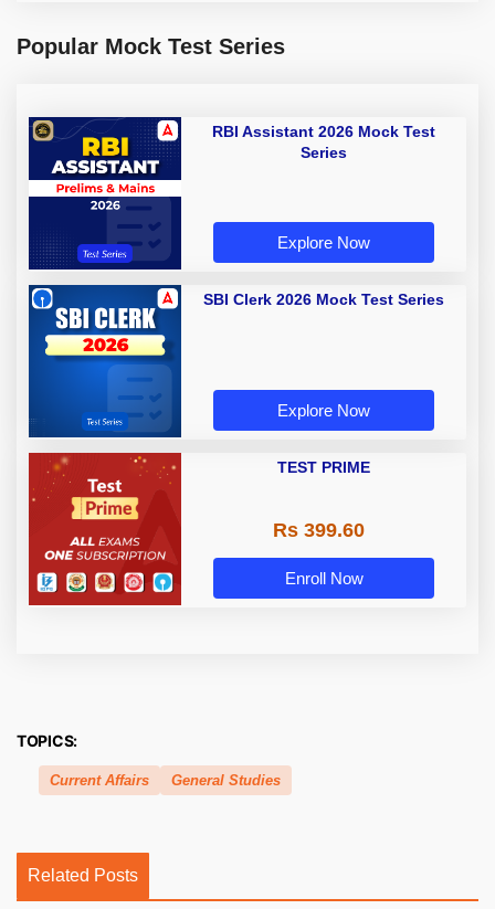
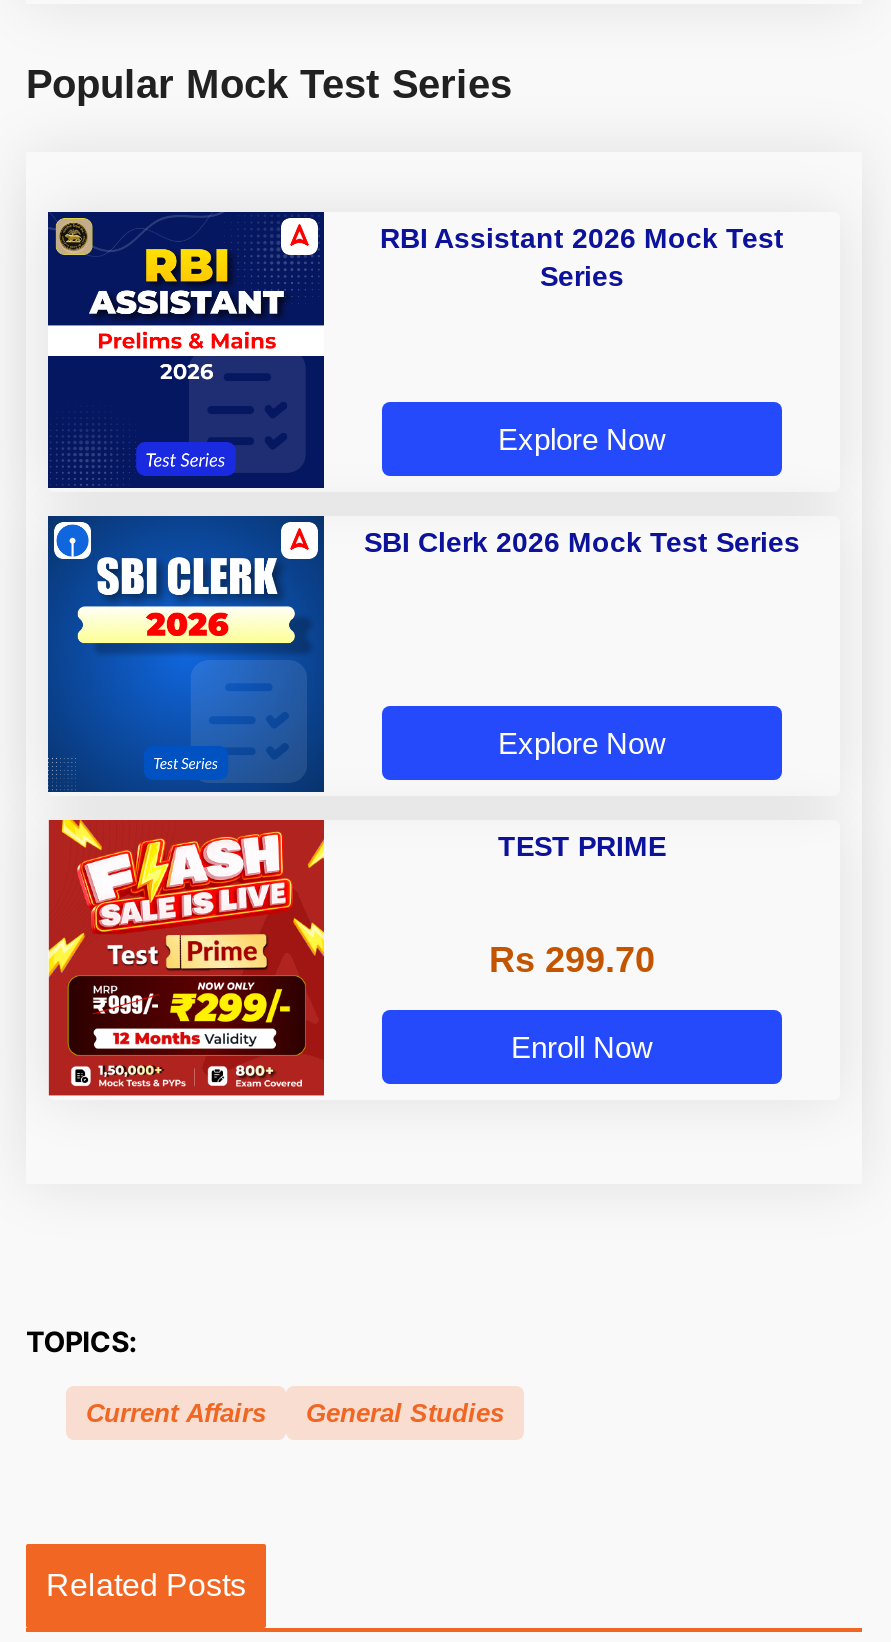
- [image]
+ [image]

- Rs 399.60
+ Rs 299.70
